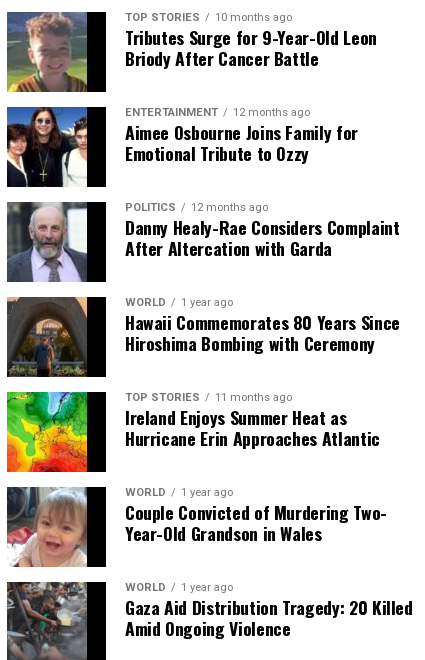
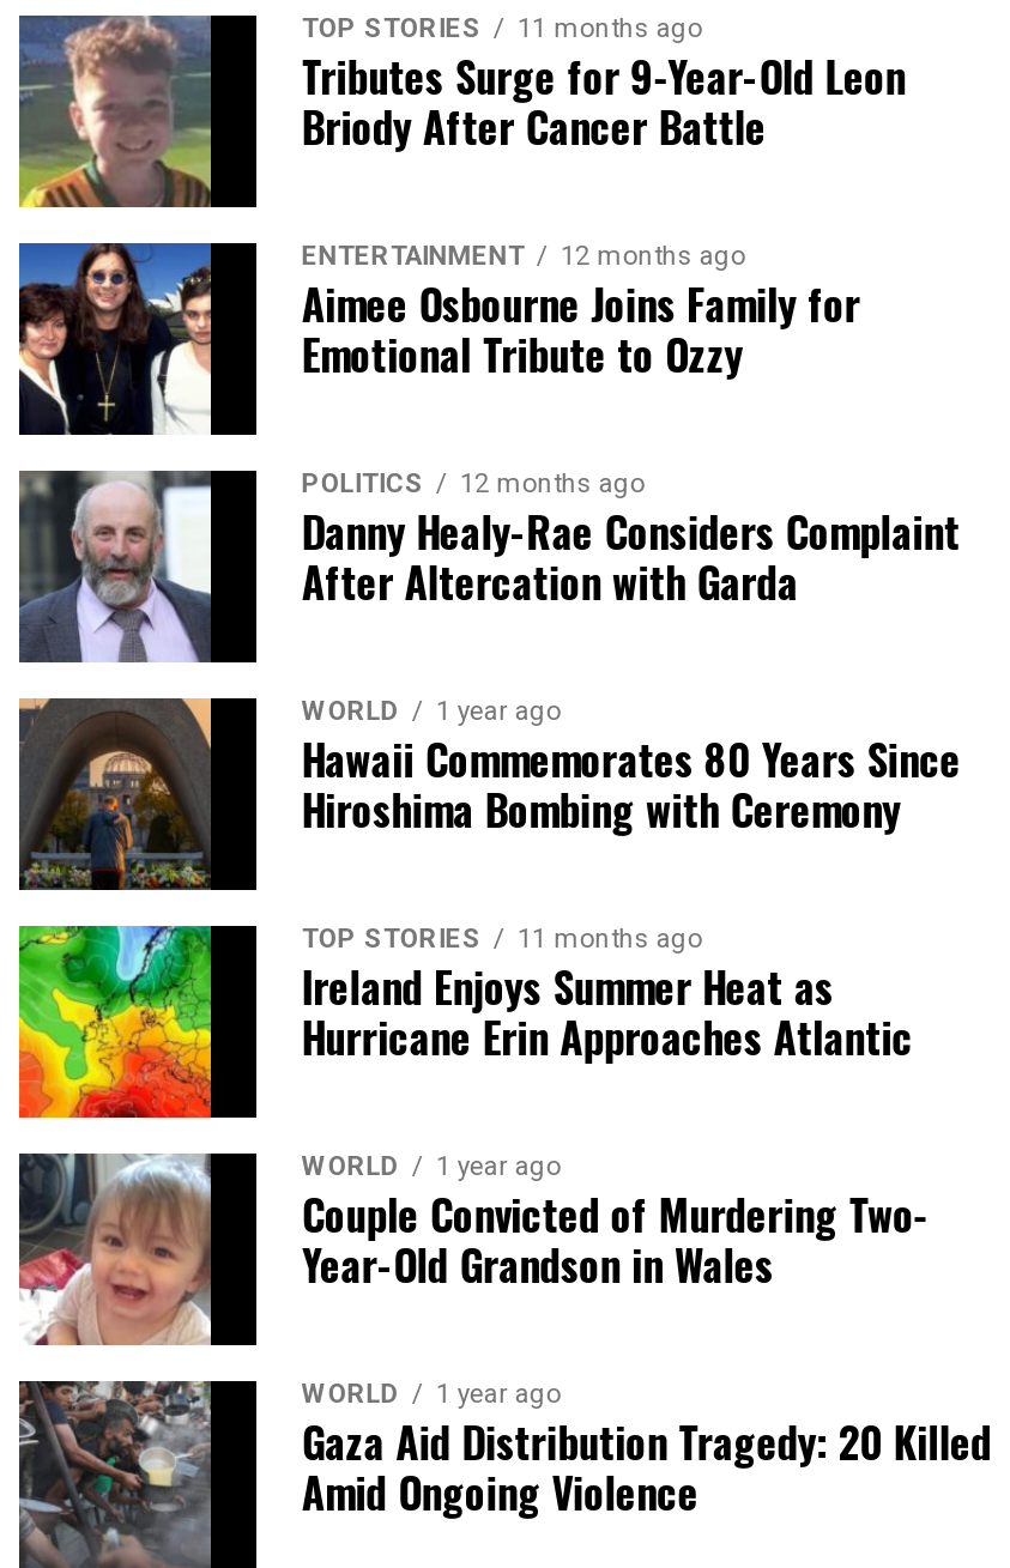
- TOP STORIES 10 months ago
+ TOP STORIES 11 months ago
